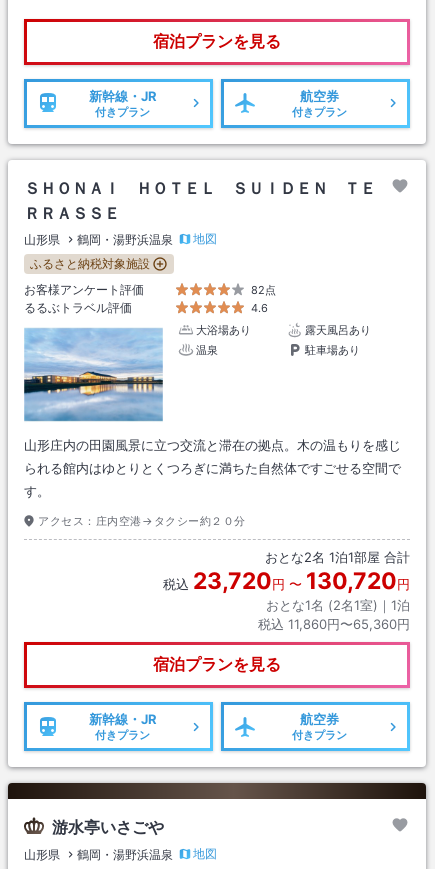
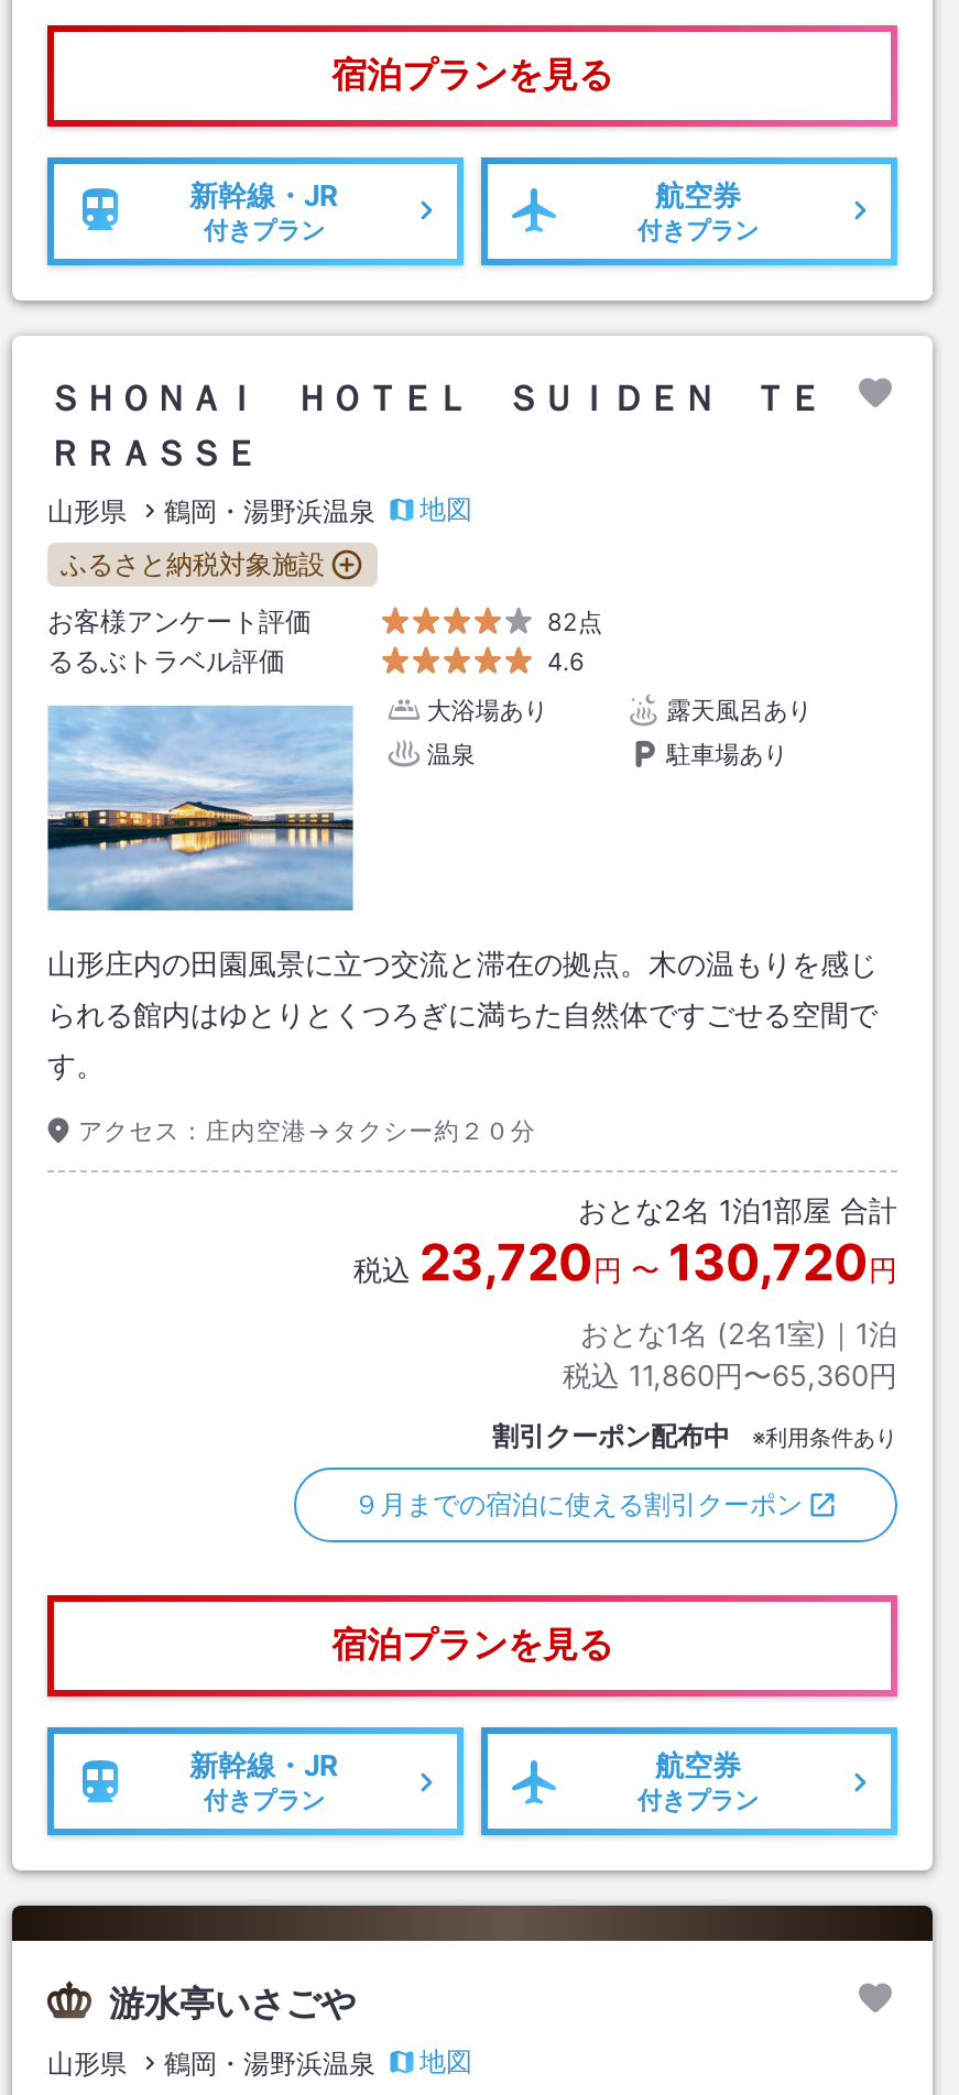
- おとな2名1泊1部屋 合計
+ おとな2名 1泊1部屋 合計

+ 割引クーポン配布中
+ ※利用条件あり
+ ９月までの宿泊に使える割引クーポン
